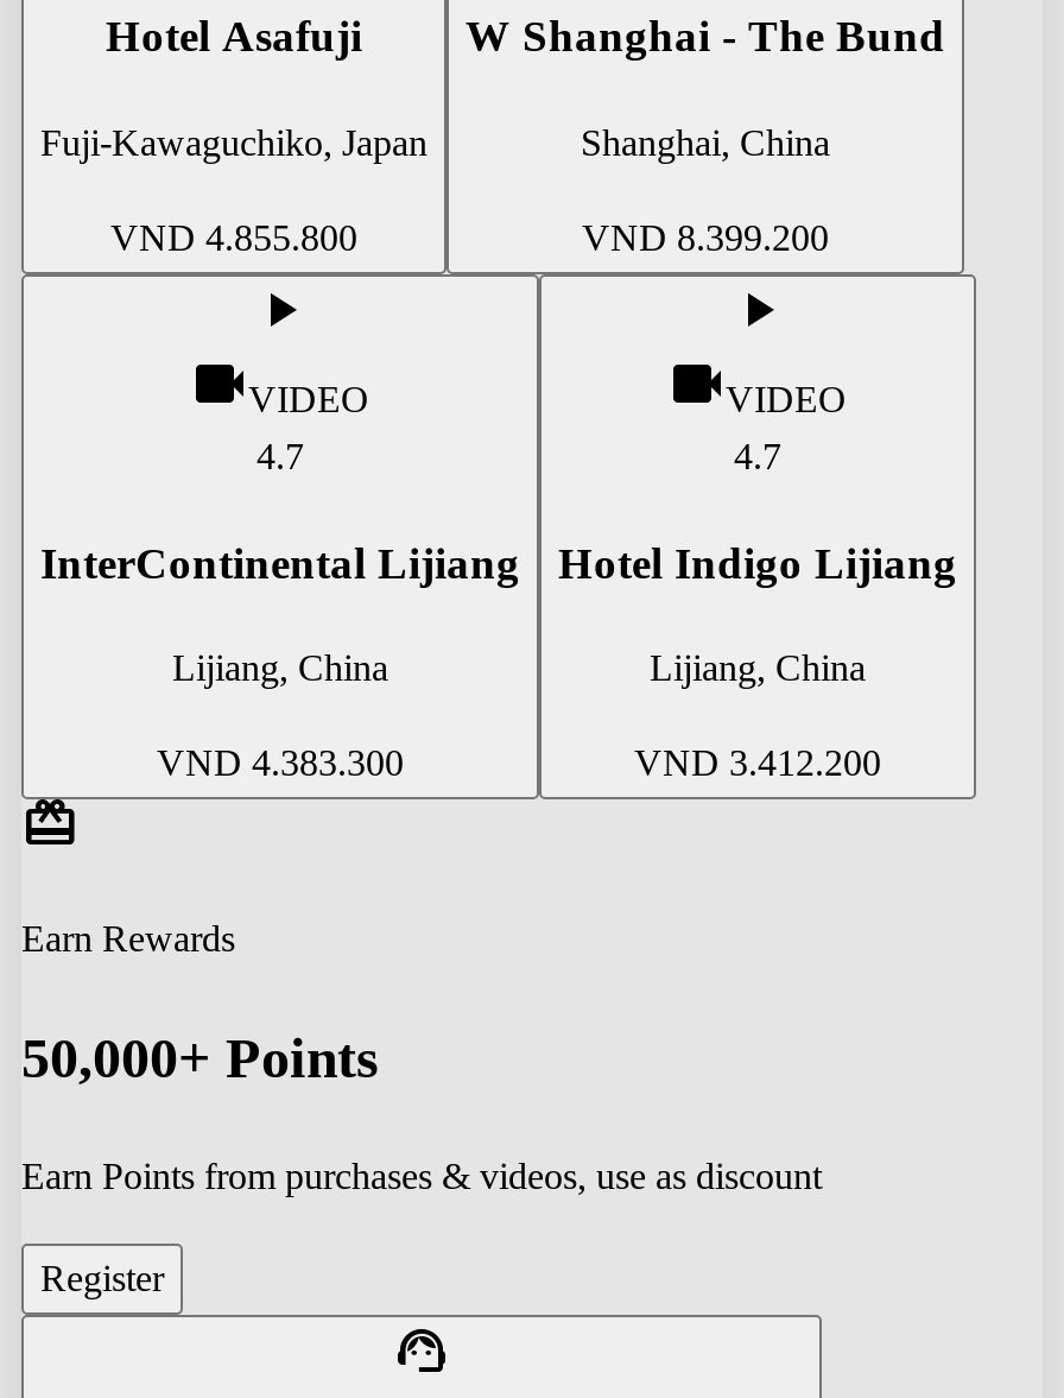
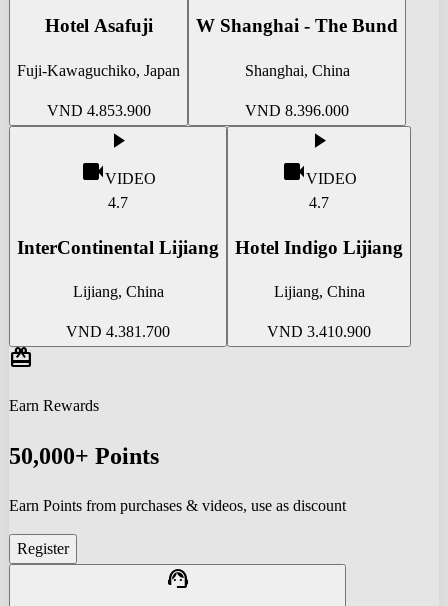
- VND 4.855.800
+ VND 4.853.900

- VND 8.399.200
+ VND 8.396.000

- VND 4.383.300
+ VND 4.381.700

- VND 3.412.200
+ VND 3.410.900
